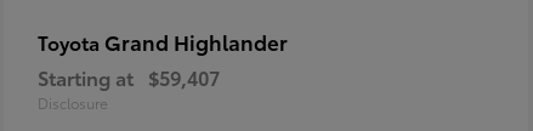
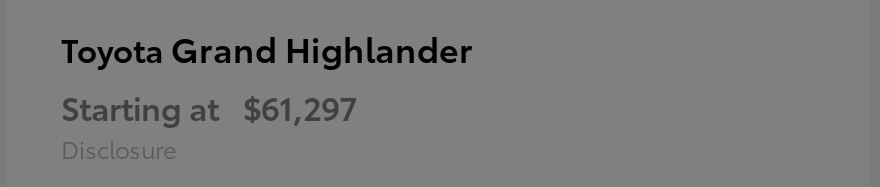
- Starting at $59,407
+ Starting at $61,297
